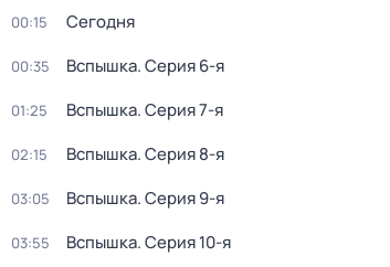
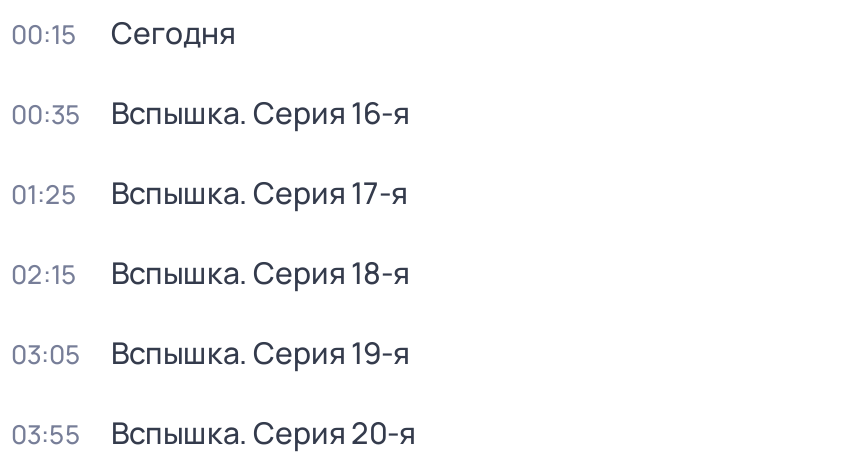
- Вспышка. Серия 6-я
+ Вспышка. Серия 16-я

- Вспышка. Серия 7-я
+ Вспышка. Серия 17-я

- Вспышка. Серия 8-я
+ Вспышка. Серия 18-я

- Вспышка. Серия 9-я
+ Вспышка. Серия 19-я

- Вспышка. Серия 10-я
+ Вспышка. Серия 20-я
